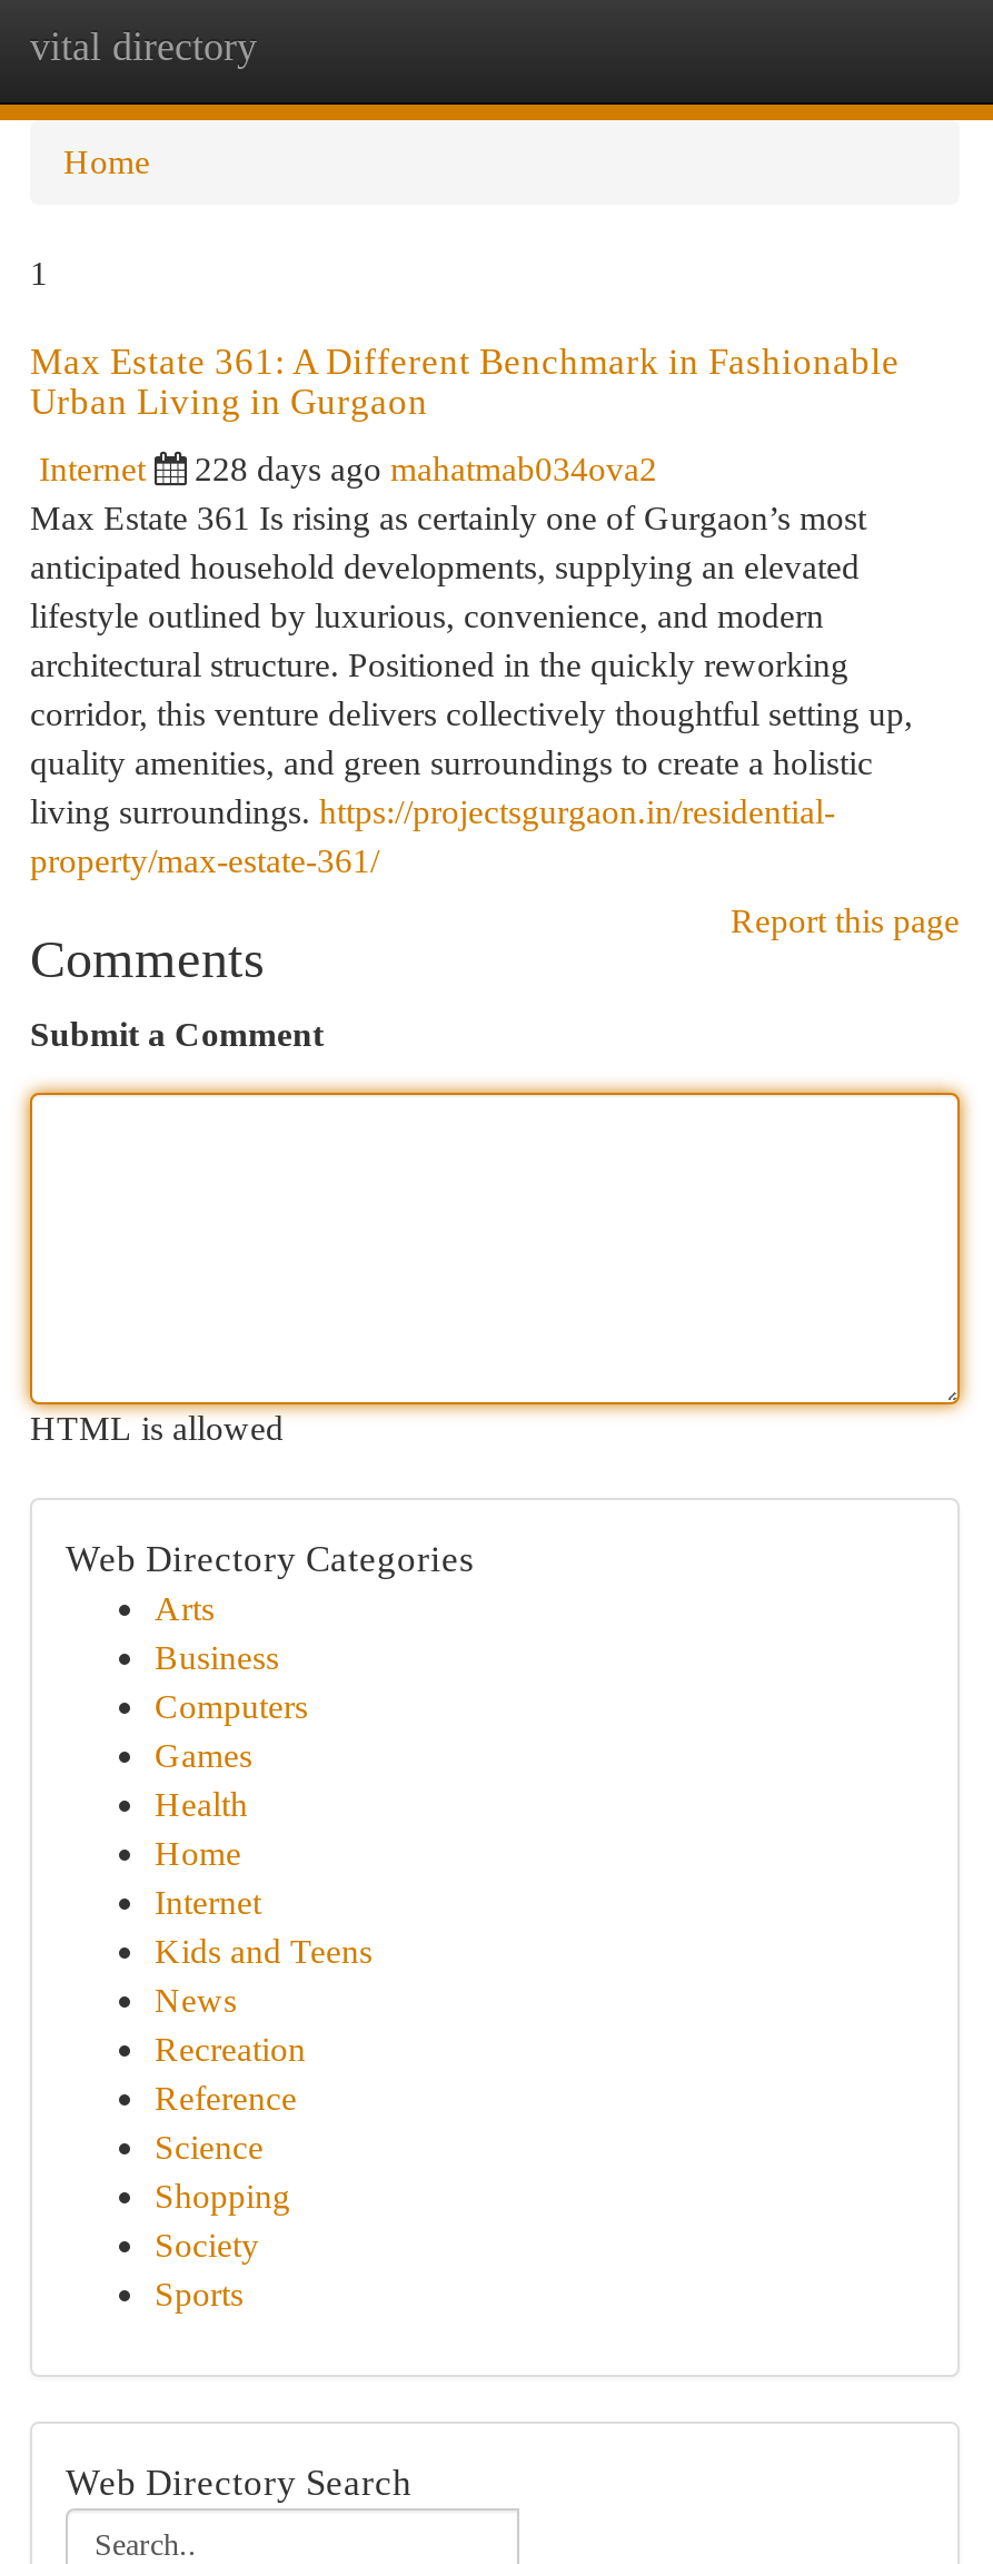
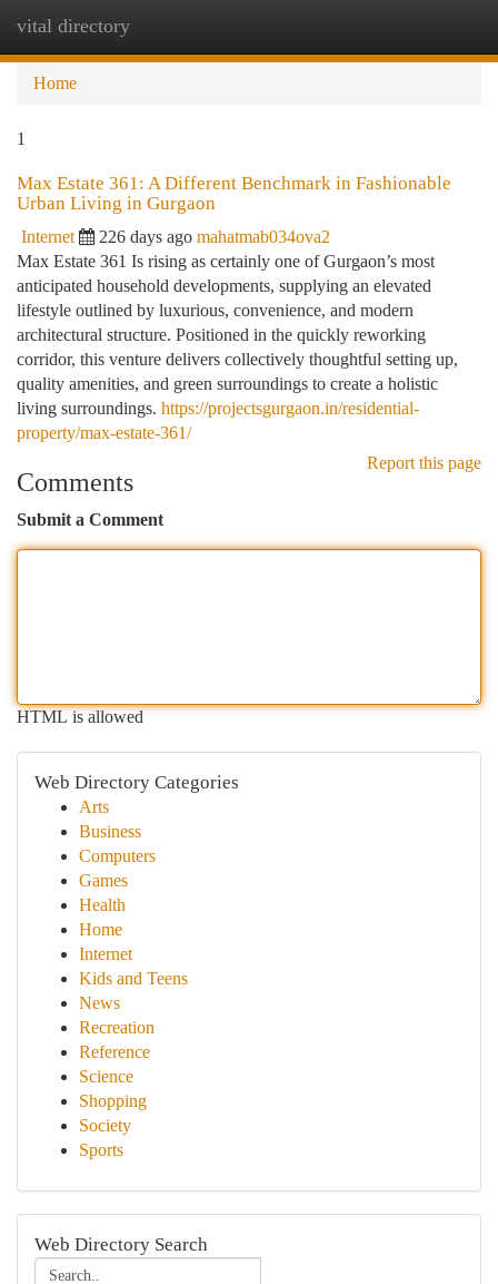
- 228 days ago mahatmab034ova2
+ 226 days ago mahatmab034ova2
